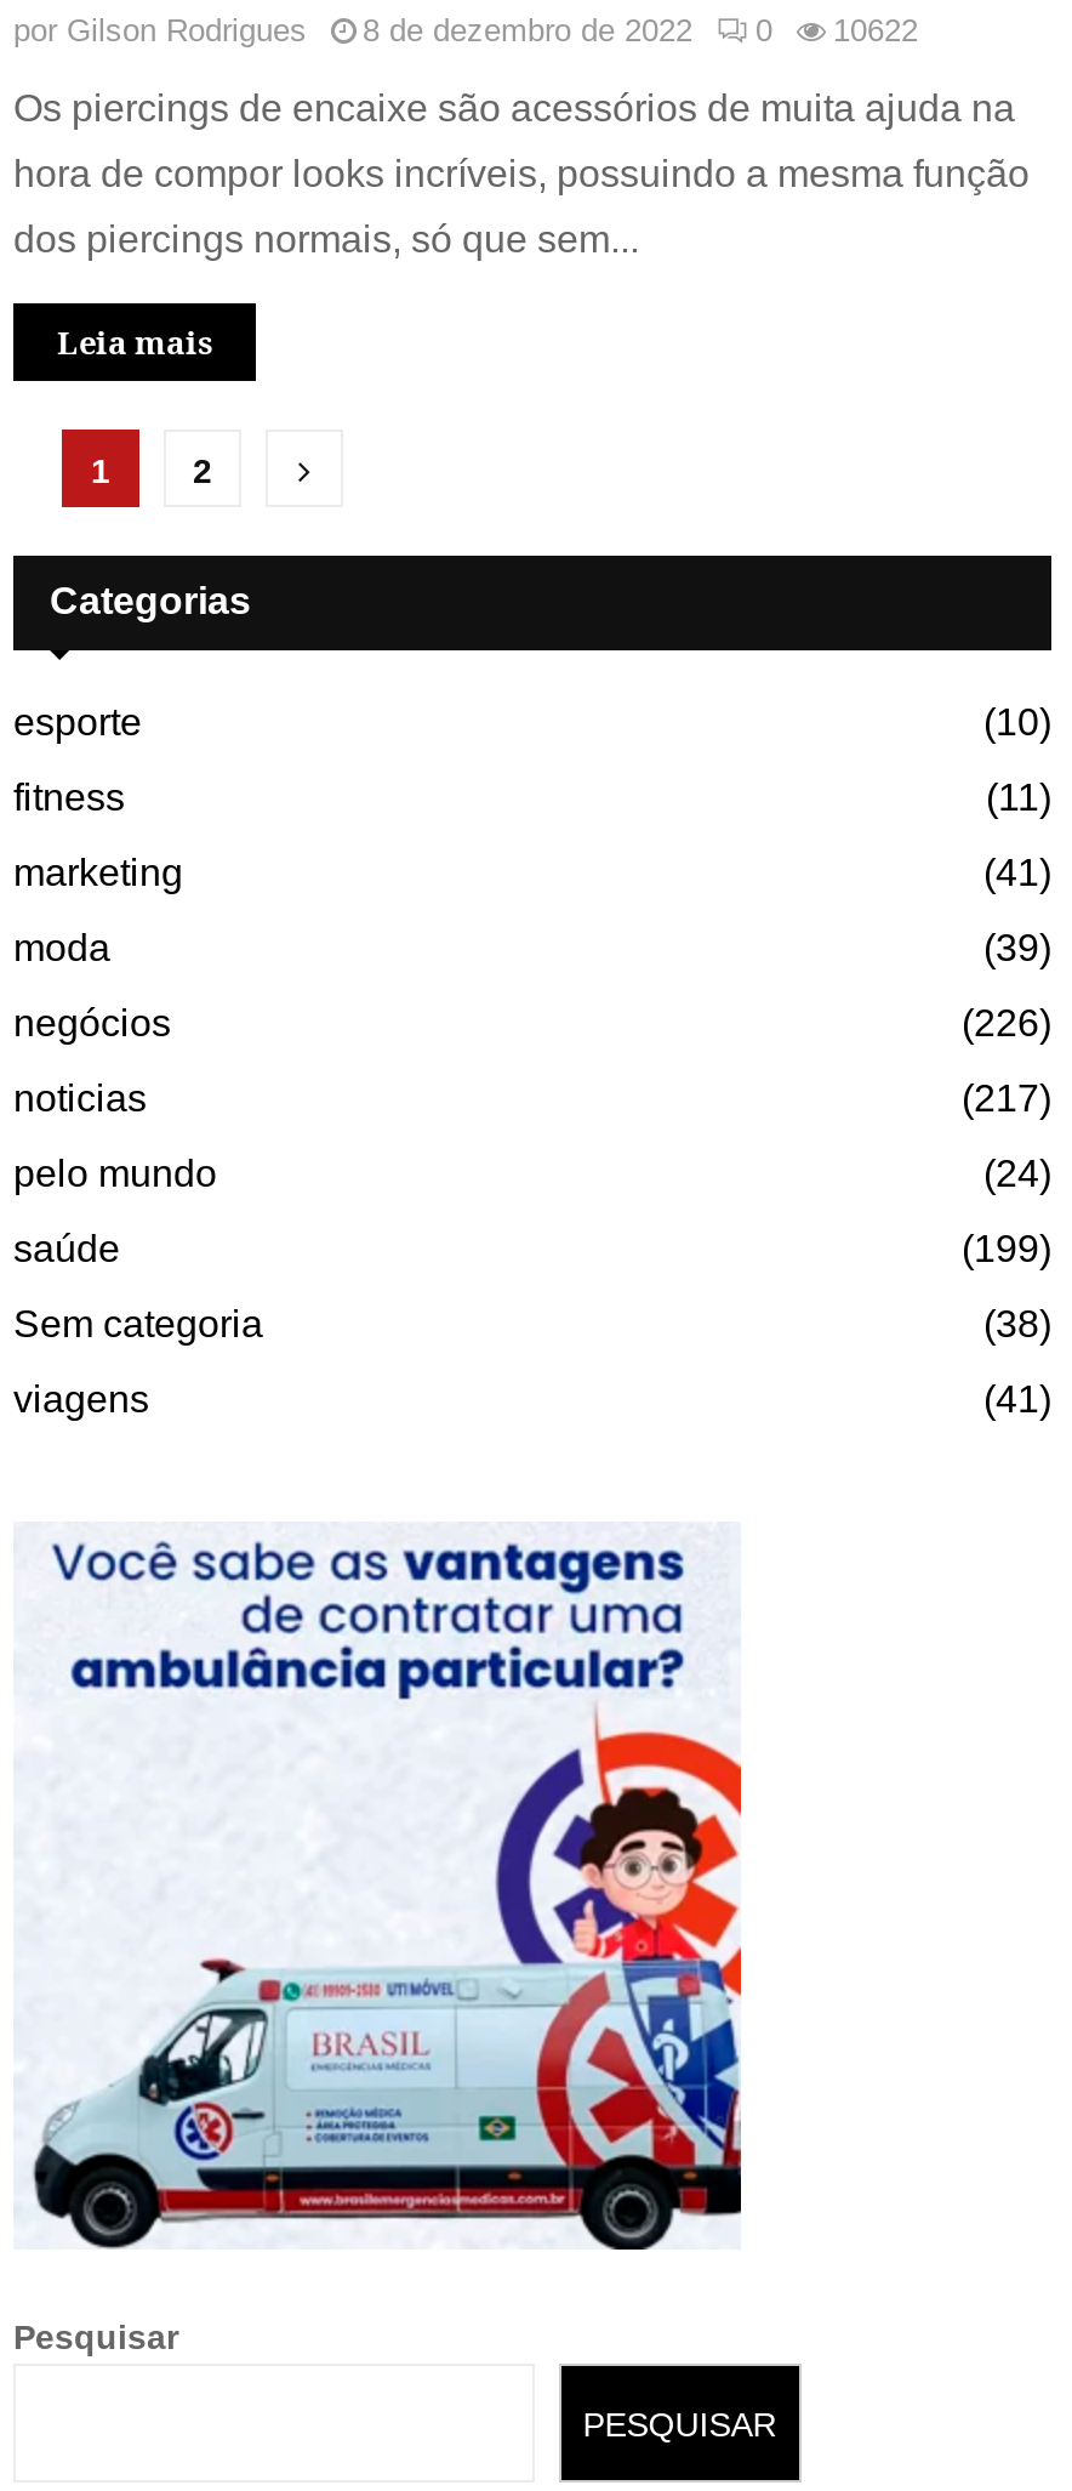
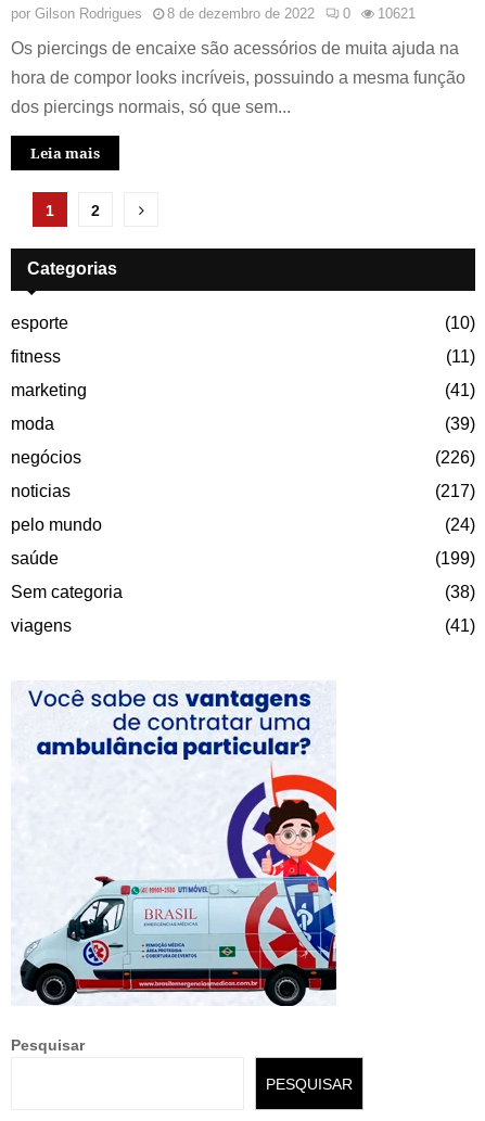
- por Gilson Rodrigues 8 de dezembro de 2022 0 10622
+ por Gilson Rodrigues 8 de dezembro de 2022 0 10621
